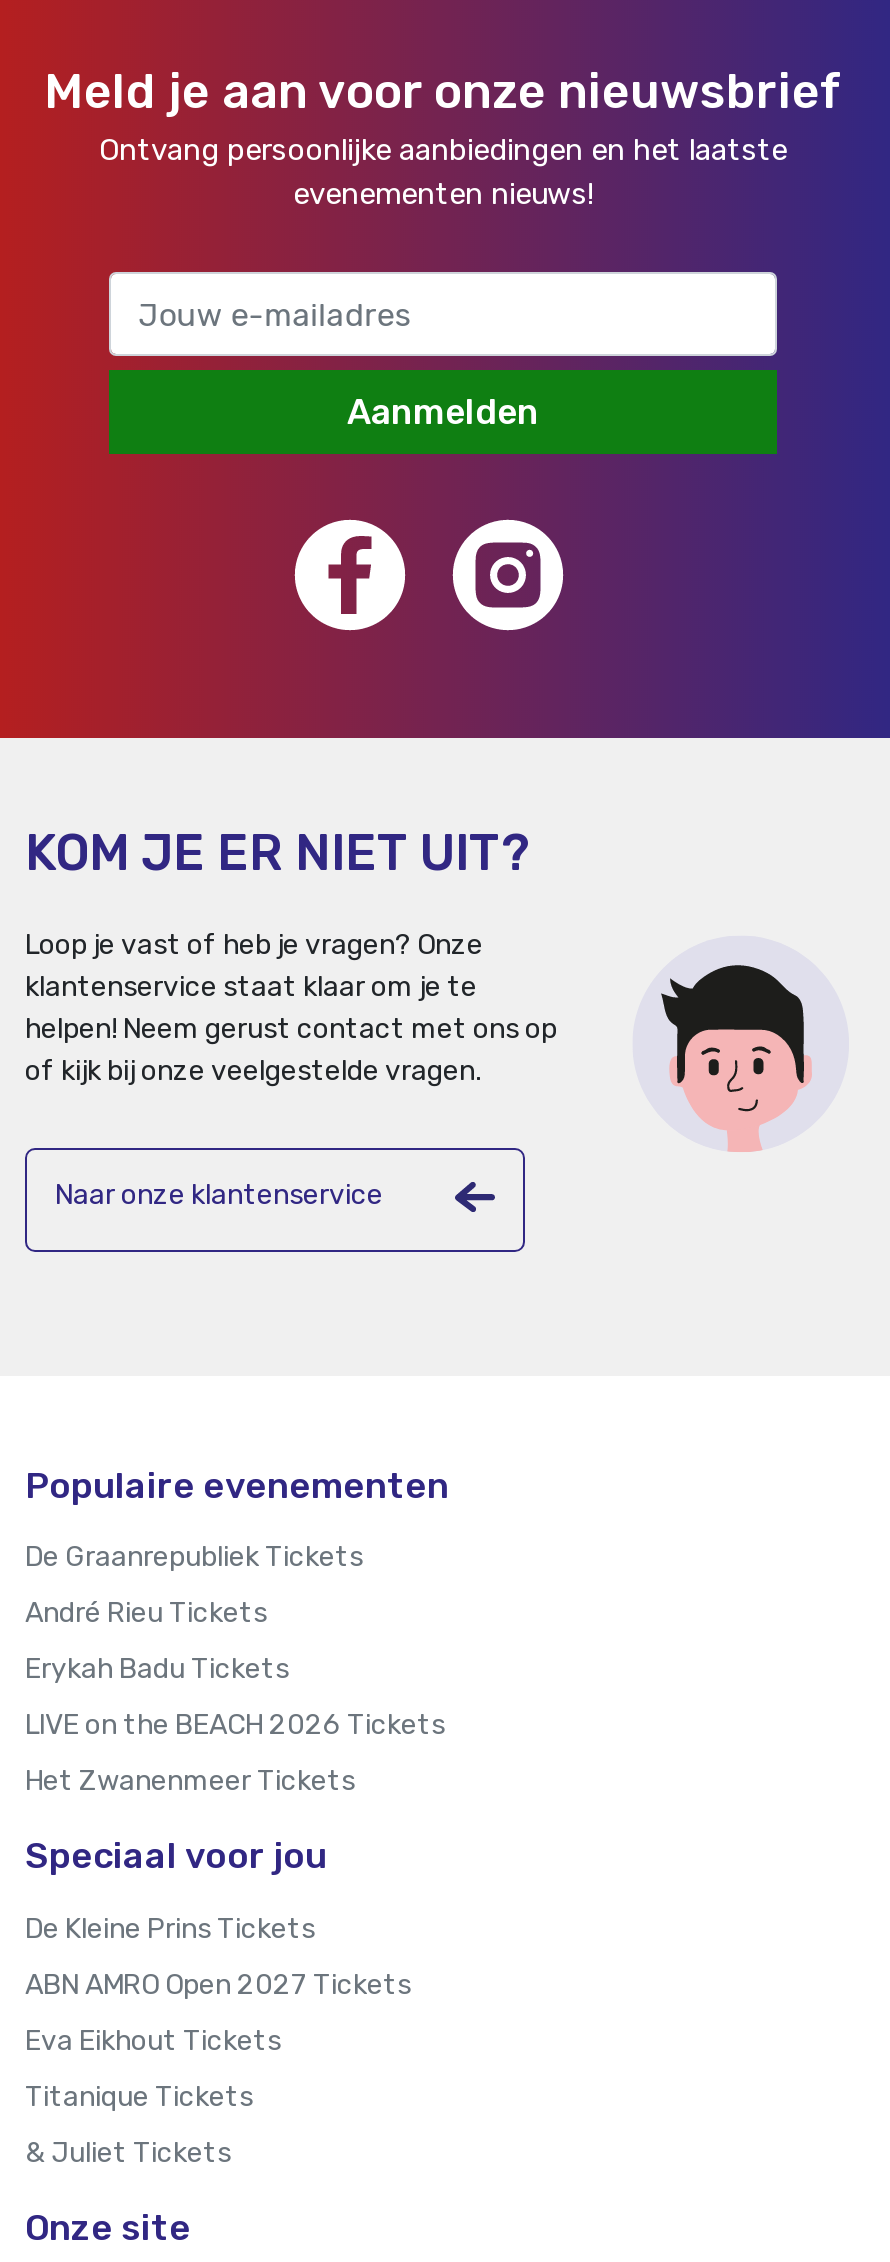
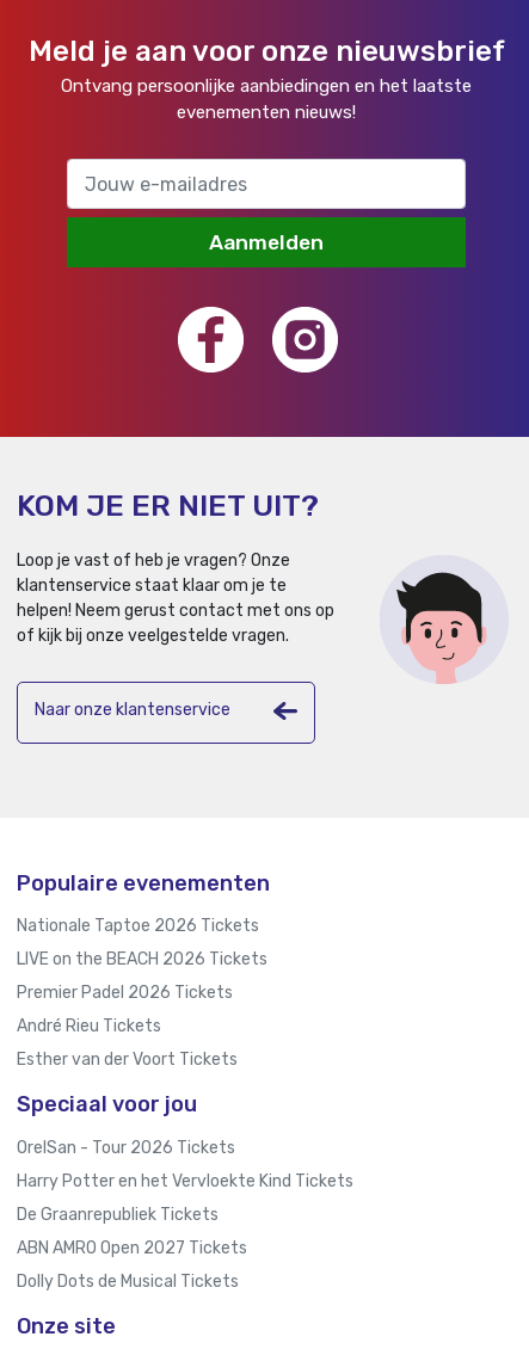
moved down: De Graanrepubliek Tickets

moved down: André Rieu Tickets

- Erykah Badu Tickets
+ Nationale Taptoe 2026 Tickets

moved up: LIVE on the BEACH 2026 Tickets

- Het Zwanenmeer Tickets
+ Premier Padel 2026 Tickets
+ Esther van der Voort Tickets

- De Kleine Prins Tickets
+ OrelSan - Tour 2026 Tickets
+ Harry Potter en het Vervloekte Kind Tickets

moved down: ABN AMRO Open 2027 Tickets

- Eva Eikhout Tickets
- Titanique Tickets
- & Juliet Tickets
+ Dolly Dots de Musical Tickets
